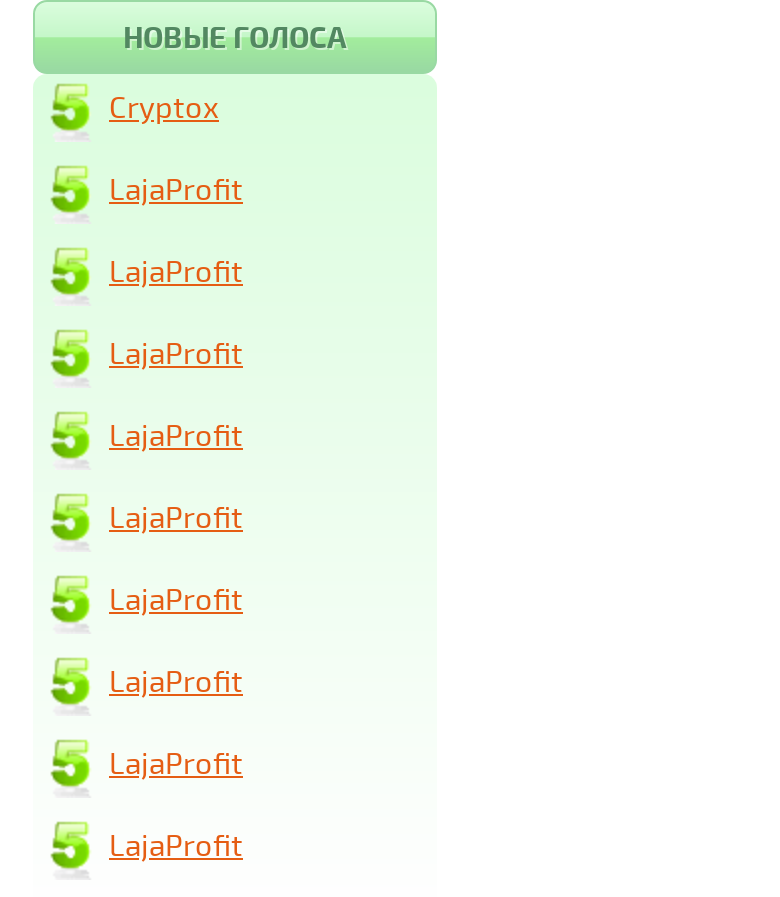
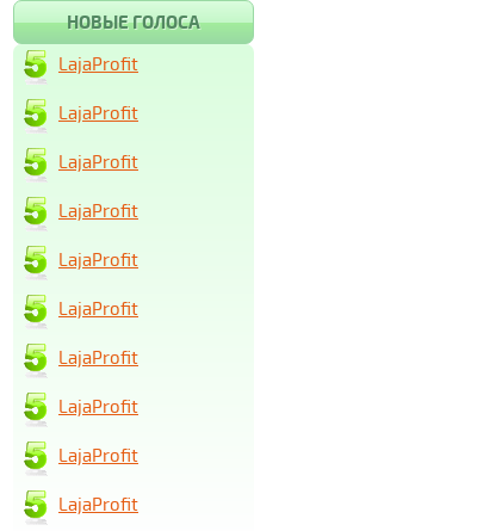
- Cryptox
+ LajaProfit
